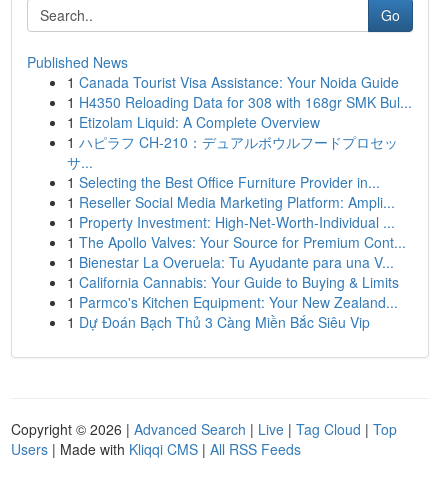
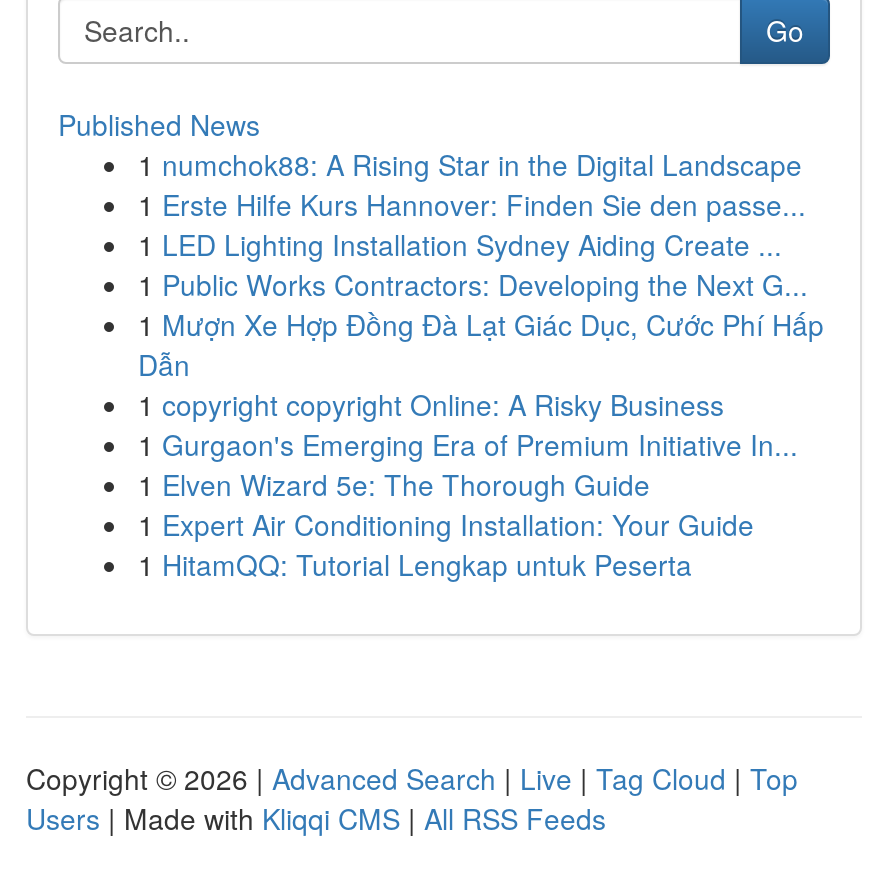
- 1 Canada Tourist Visa Assistance: Your Noida Guide
- 1 H4350 Reloading Data for 308 with 168gr SMK Bul...
- 1 Etizolam Liquid: A Complete Overview
- 1 ハピラフ CH-210：デュアルボウルフードプロセッ
- サ...
- 1 Selecting the Best Office Furniture Provider in...
- 1 Reseller Social Media Marketing Platform: Ampli...
- 1 Property Investment: High-Net-Worth-Individual ...
- 1 The Apollo Valves: Your Source for Premium Cont...
- 1 Bienestar La Overuela: Tu Ayudante para una V...
- 1 California Cannabis: Your Guide to Buying & Limits
- 1 Parmco's Kitchen Equipment: Your New Zealand...
- 1 Dự Đoán Bạch Thủ 3 Càng Miền Bắc Siêu Vip
+ 1 numchok88: A Rising Star in the Digital Landscape
+ 1 Erste Hilfe Kurs Hannover: Finden Sie den passe...
+ 1 LED Lighting Installation Sydney Aiding Create ...
+ 1 Public Works Contractors: Developing the Next G...
+ 1 Mượn Xe Hợp Đồng Đà Lạt Giác Dục, Cước Phí Hấp
+ Dẫn
+ 1 copyright copyright Online: A Risky Business
+ 1 Gurgaon's Emerging Era of Premium Initiative In...
+ 1 Elven Wizard 5e: The Thorough Guide
+ 1 Expert Air Conditioning Installation: Your Guide
+ 1 HitamQQ: Tutorial Lengkap untuk Peserta
